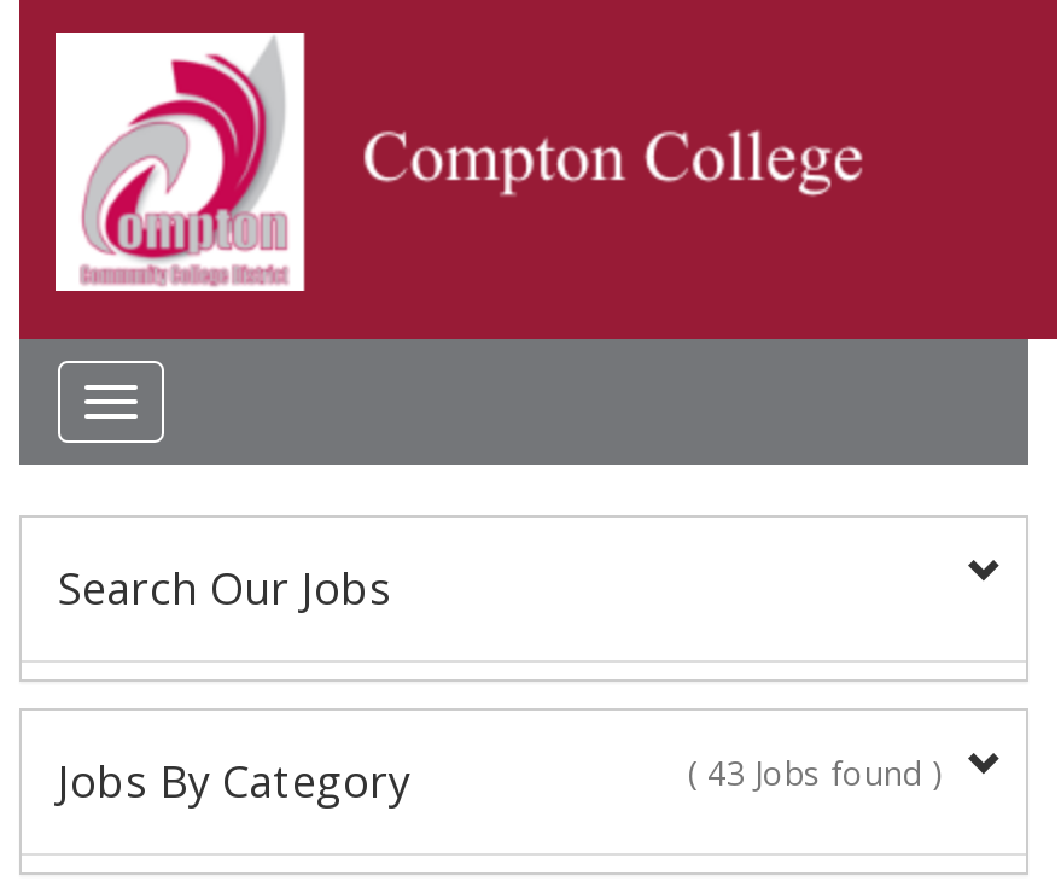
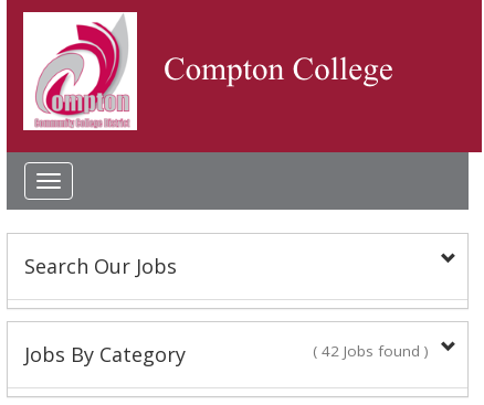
- ( 43 Jobs found )
+ ( 42 Jobs found )
